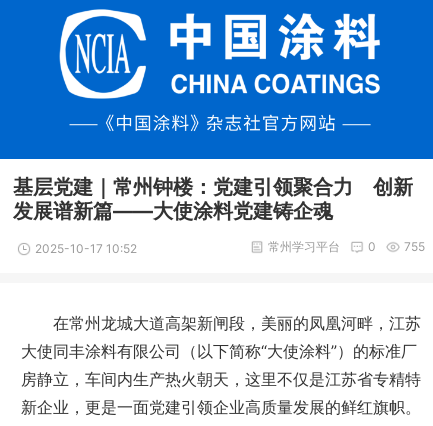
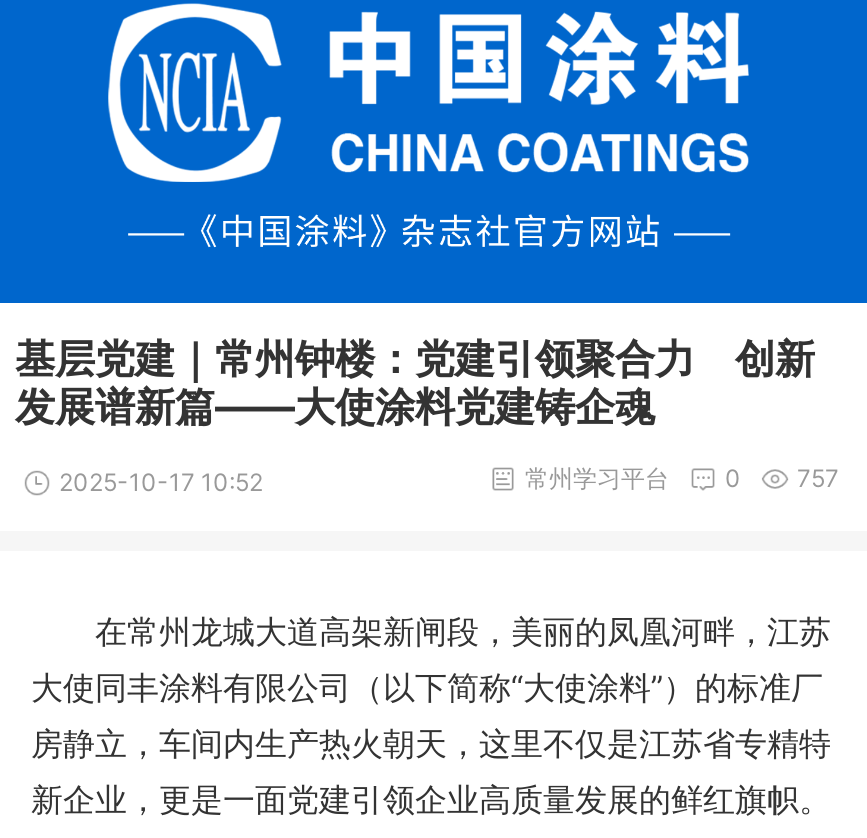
- 常州学习平台 0 755
+ 常州学习平台 0 757
